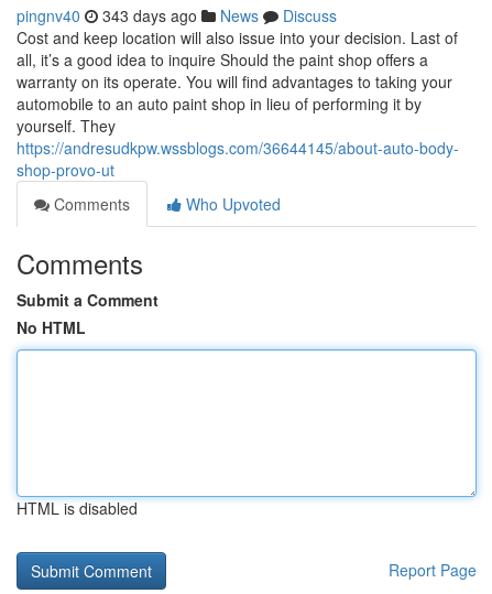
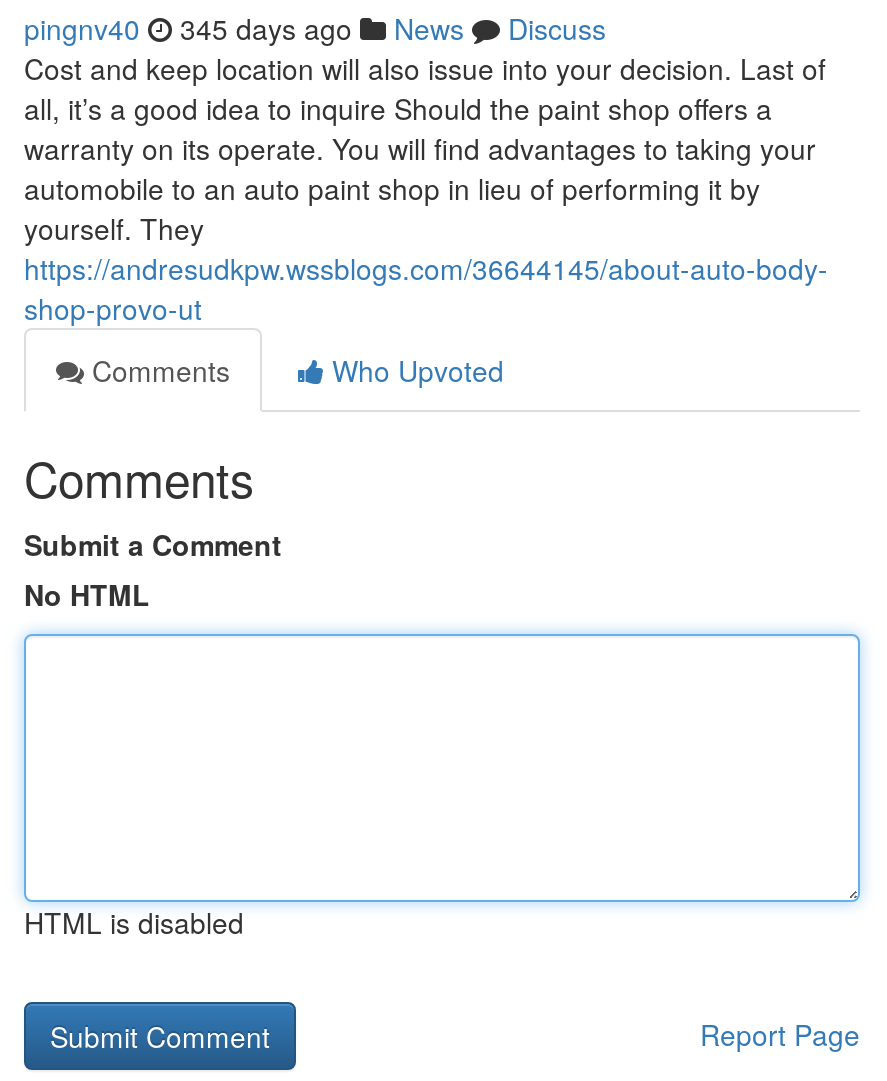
- pingnv40 343 days ago News Discuss
+ pingnv40 345 days ago News Discuss
